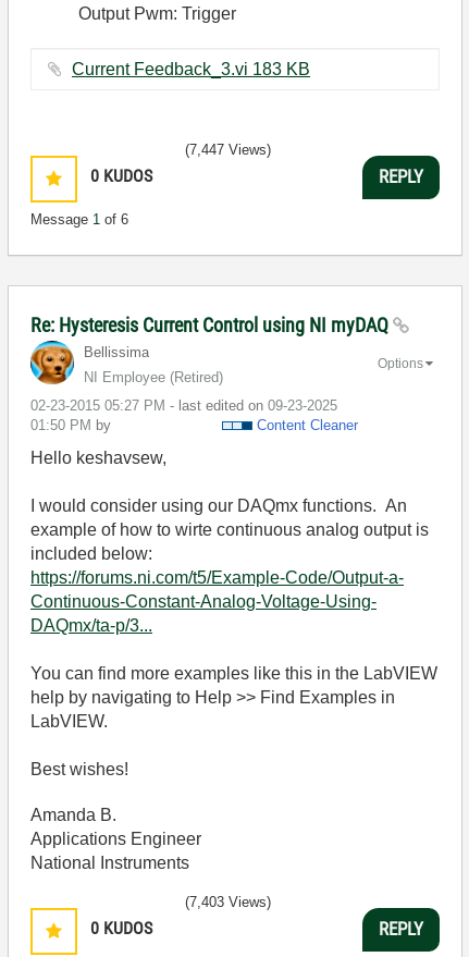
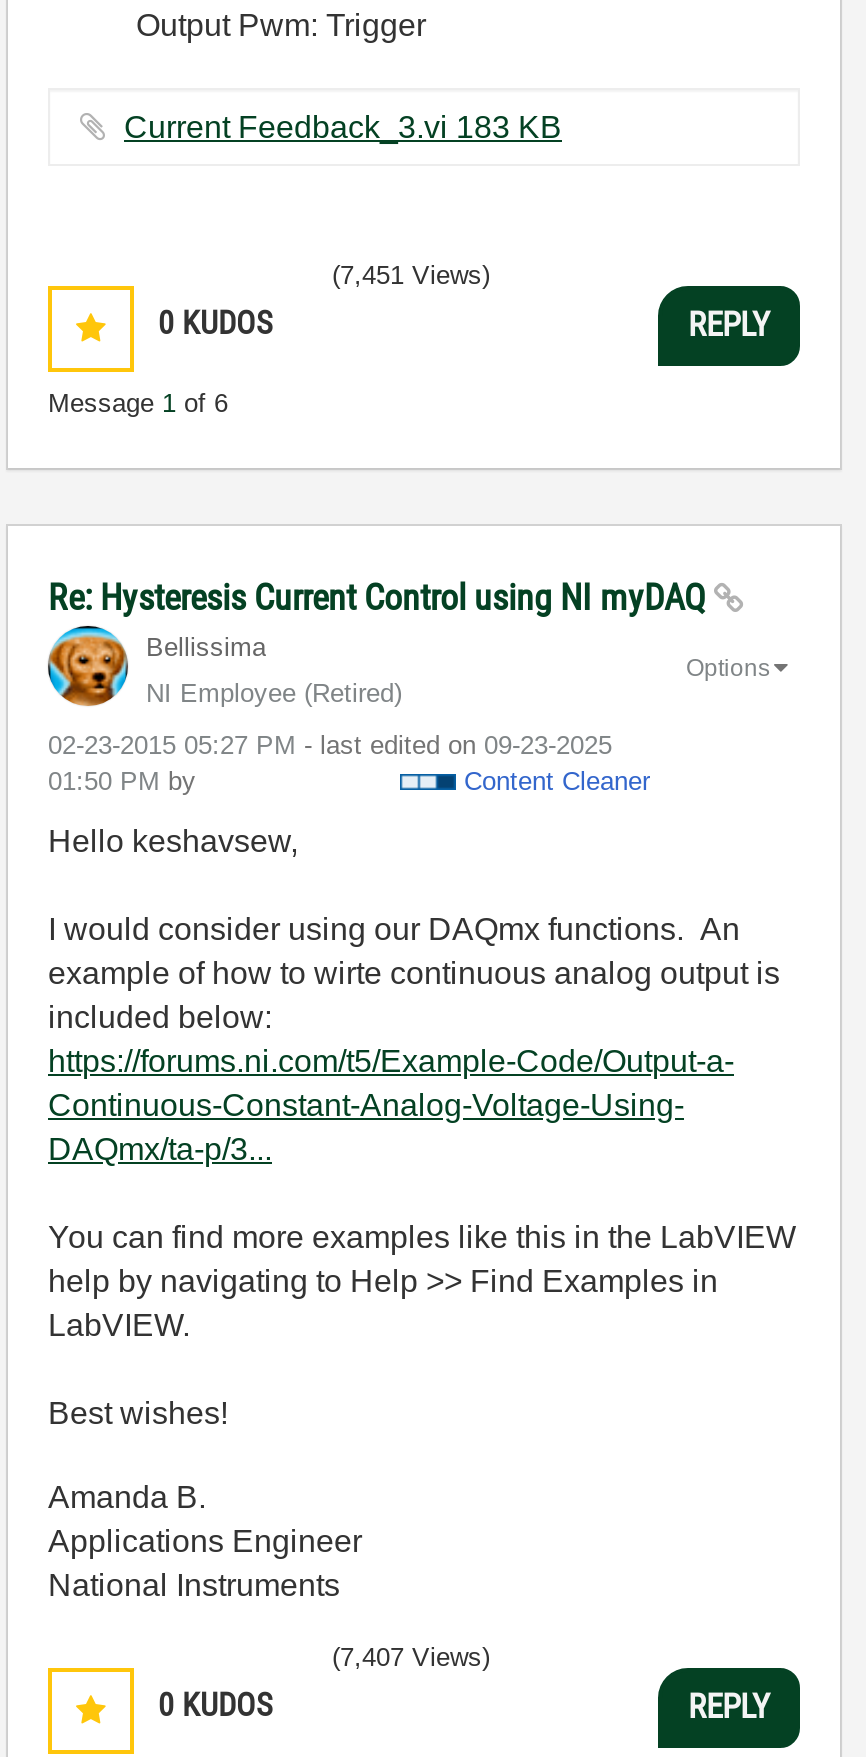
- (7,447 Views)
+ (7,451 Views)

- (7,403 Views)
+ (7,407 Views)
